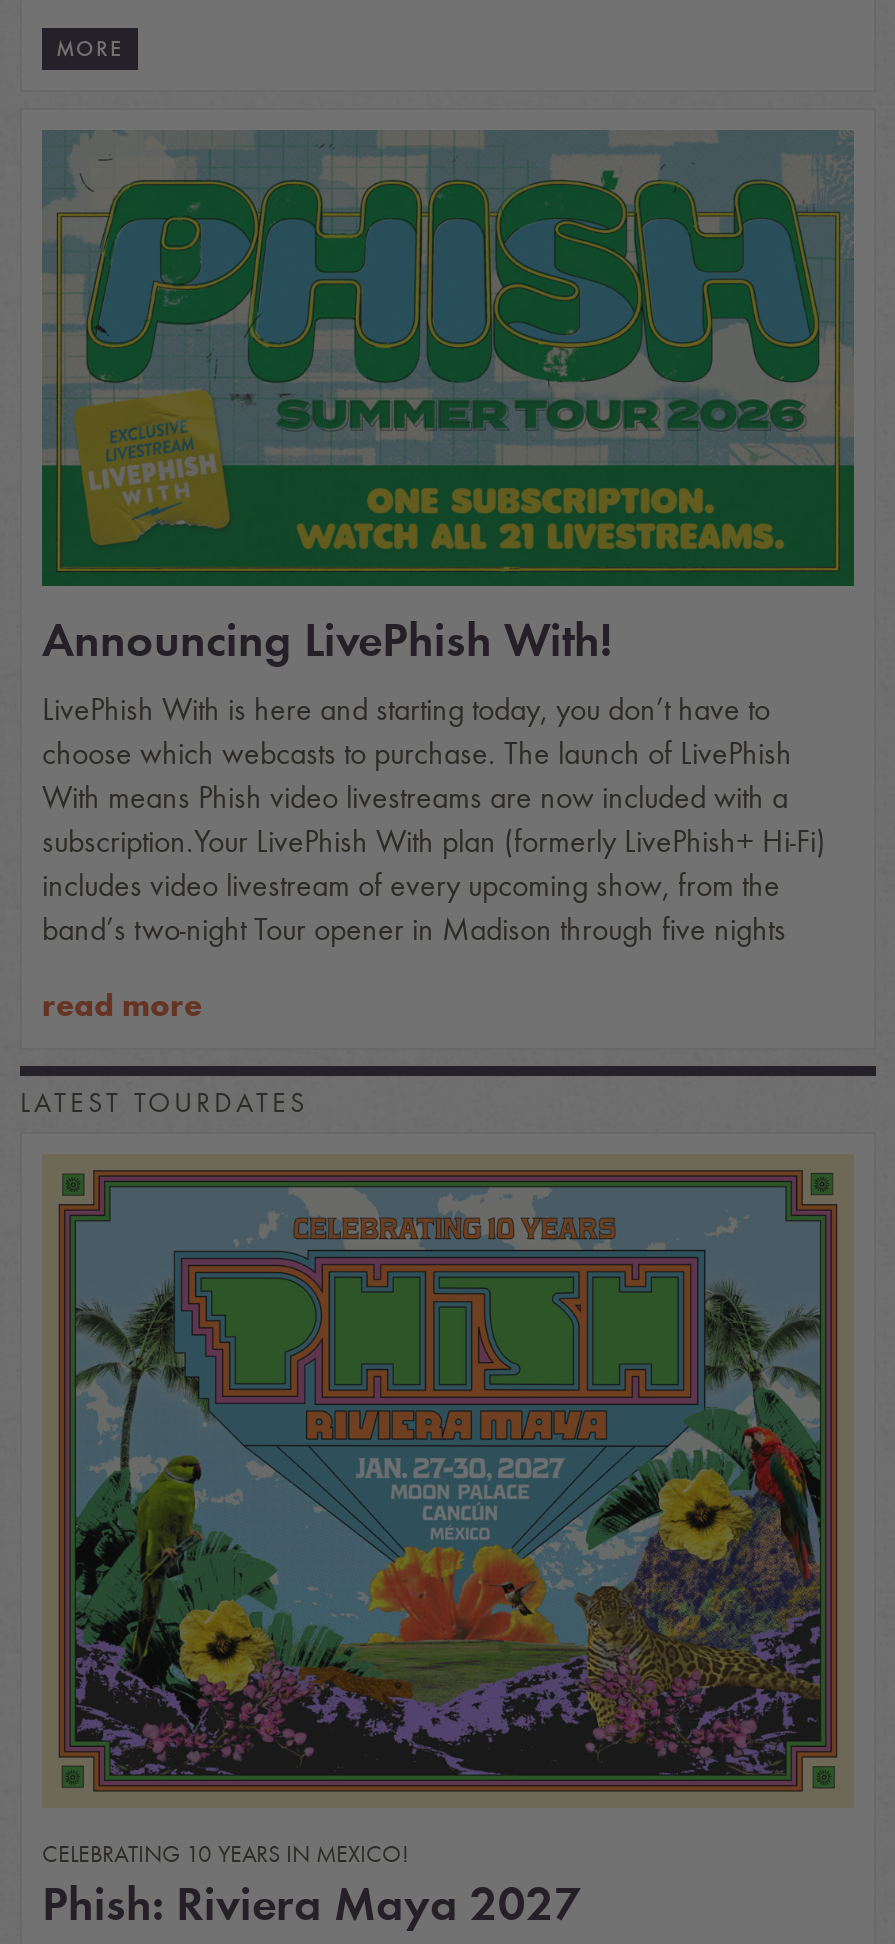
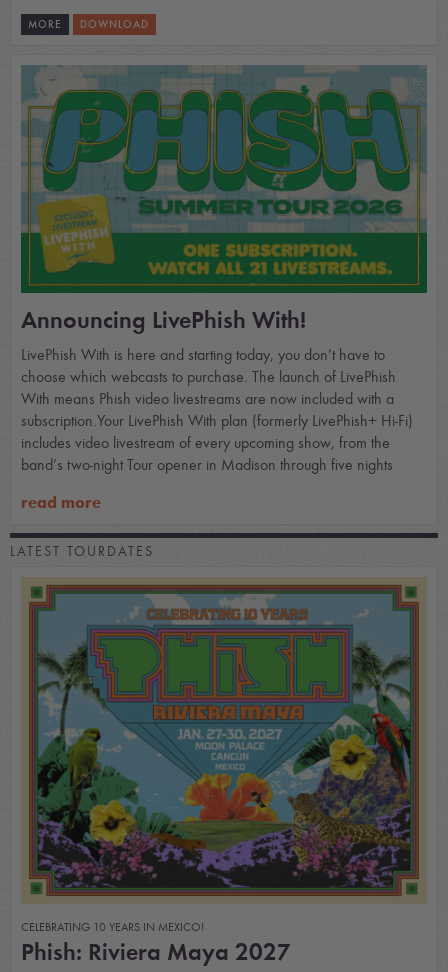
+ DOWNLOAD
